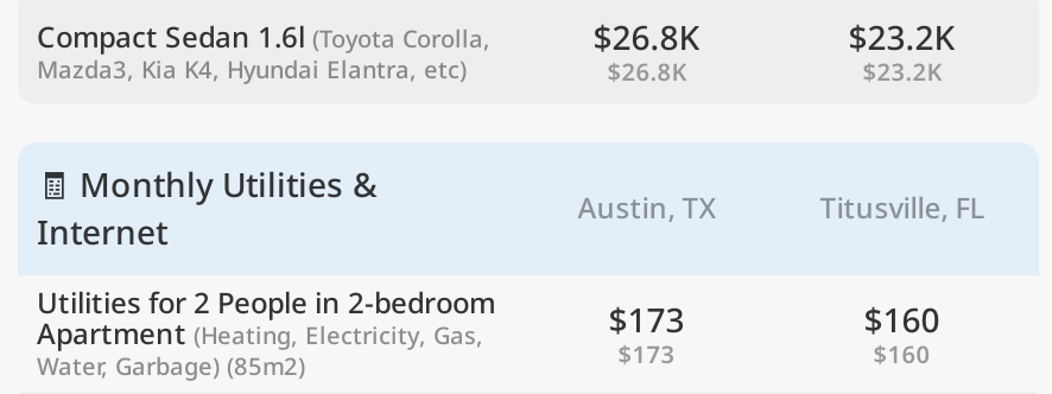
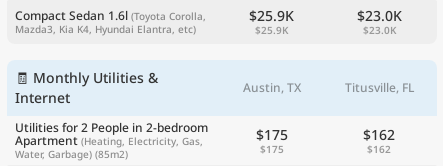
- $26.8K
- $26.8K
+ $25.9K
+ $25.9K

- $23.2K
- $23.2K
+ $23.0K
+ $23.0K

- $173
+ $175

- $160
+ $162

- $173
+ $175

- $160
+ $162
